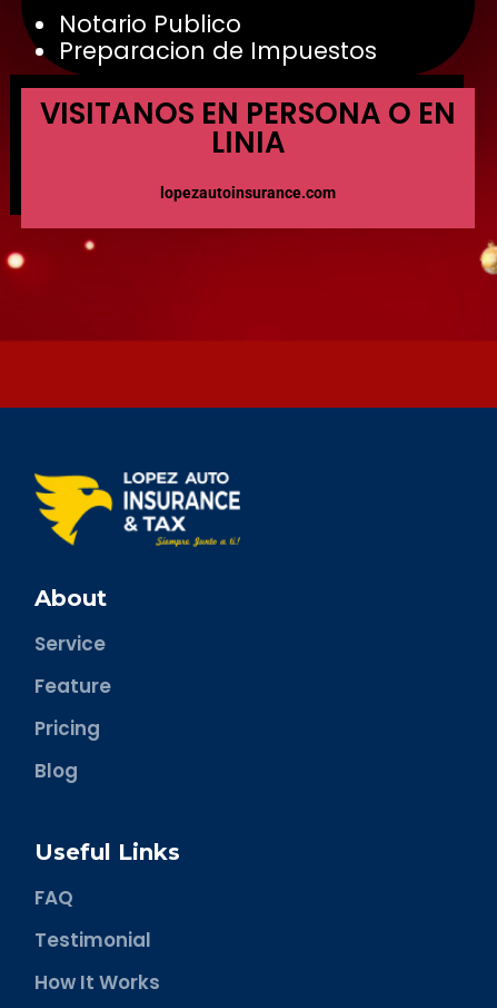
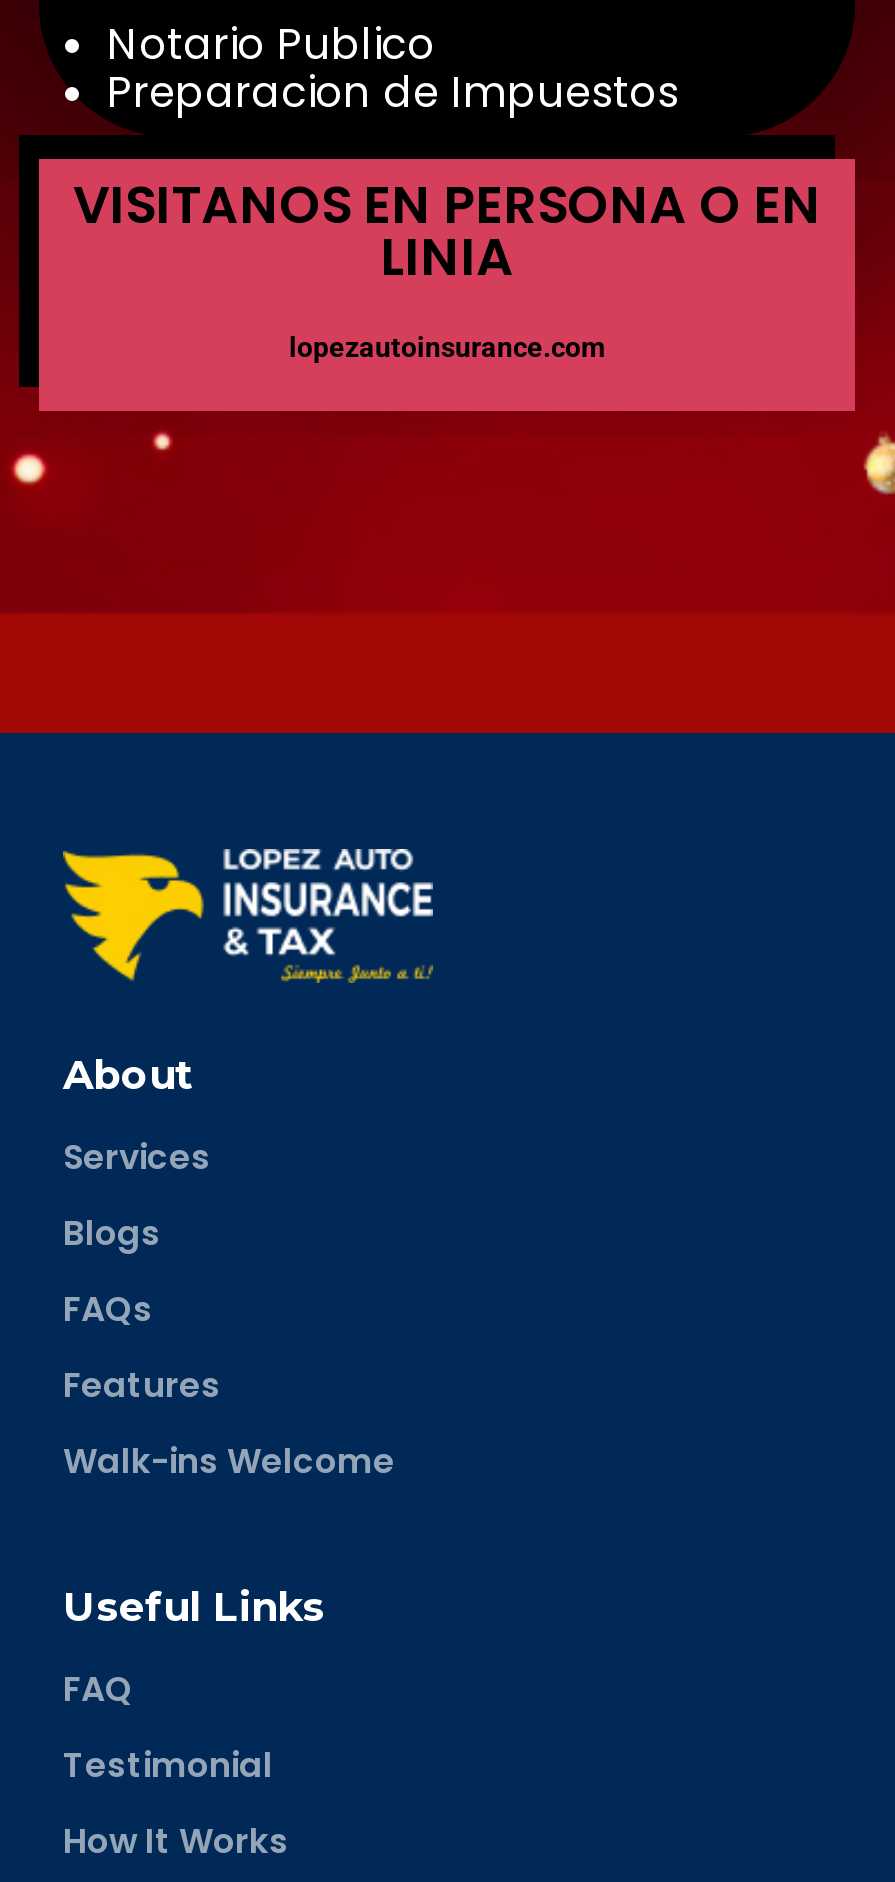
- Service
- Feature
- Pricing
- Blog
+ Services
+ Blogs
+ FAQs
+ Features
+ Walk-ins Welcome
